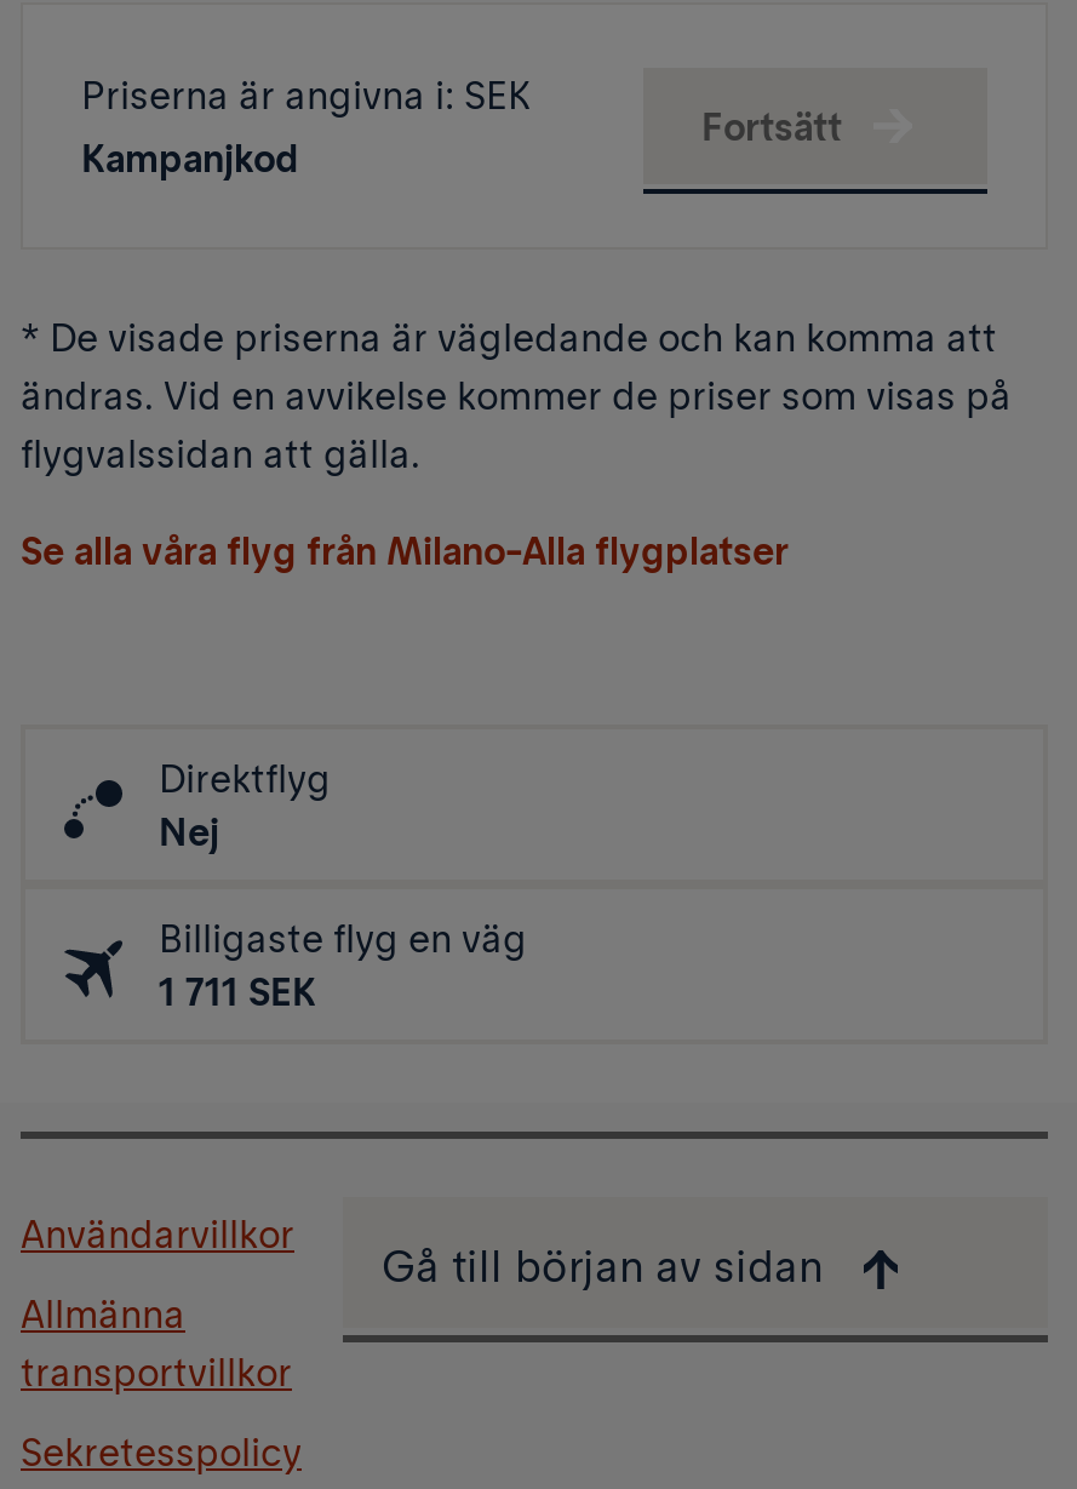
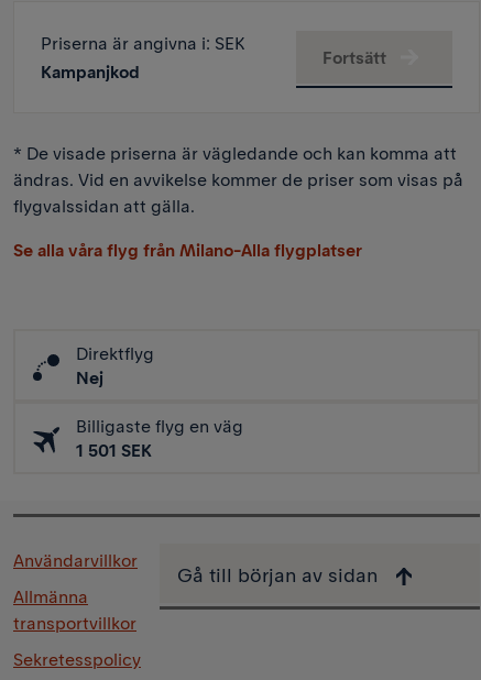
- 1 711 SEK
+ 1 501 SEK
